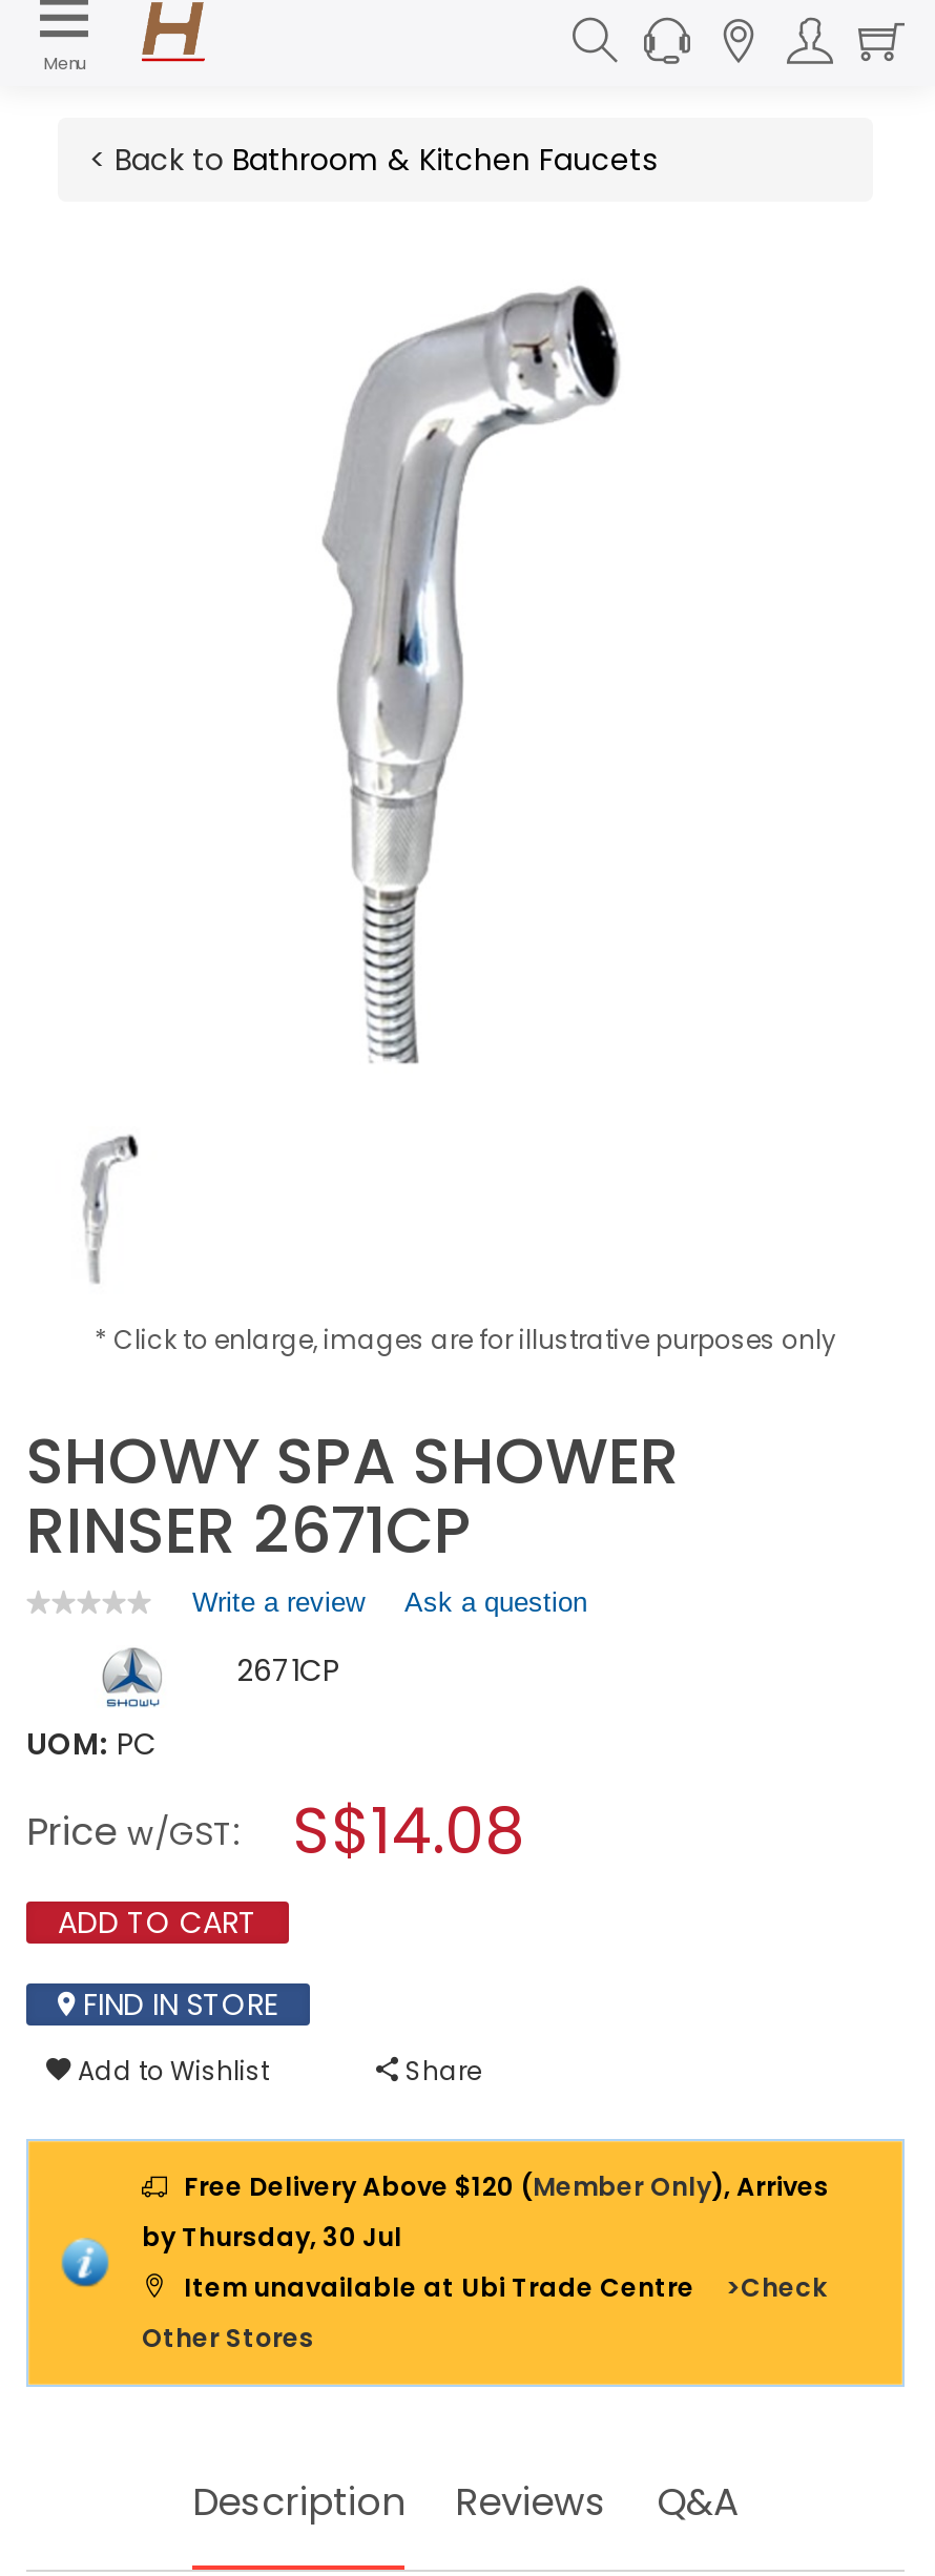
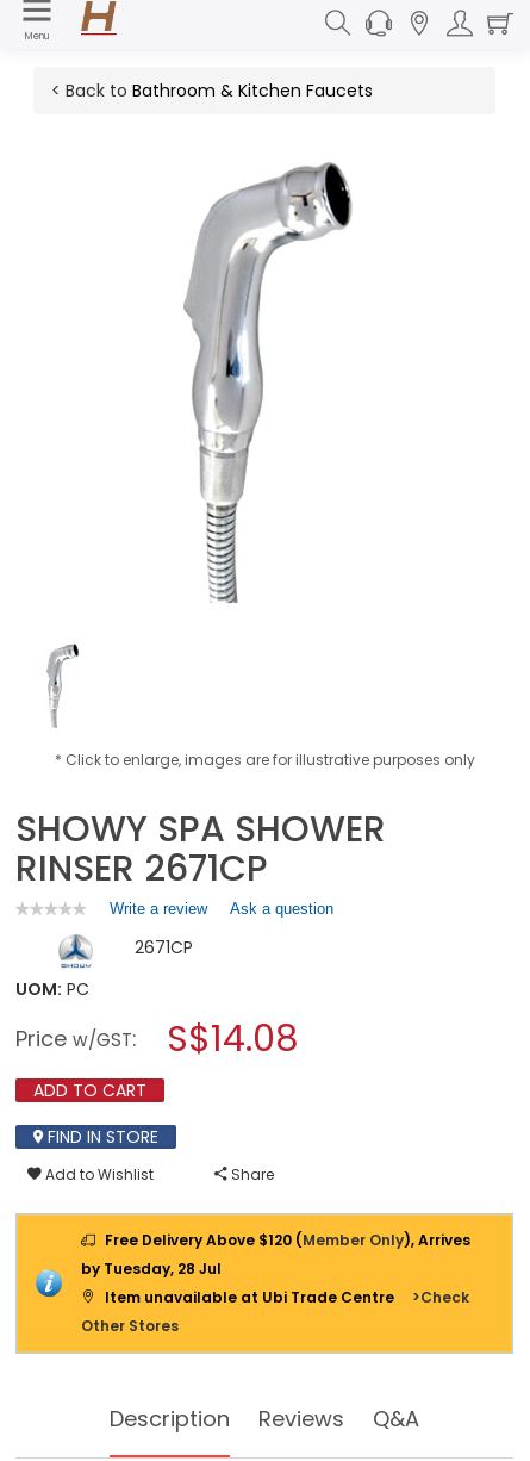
- by Thursday, 30 Jul
+ by Tuesday, 28 Jul
